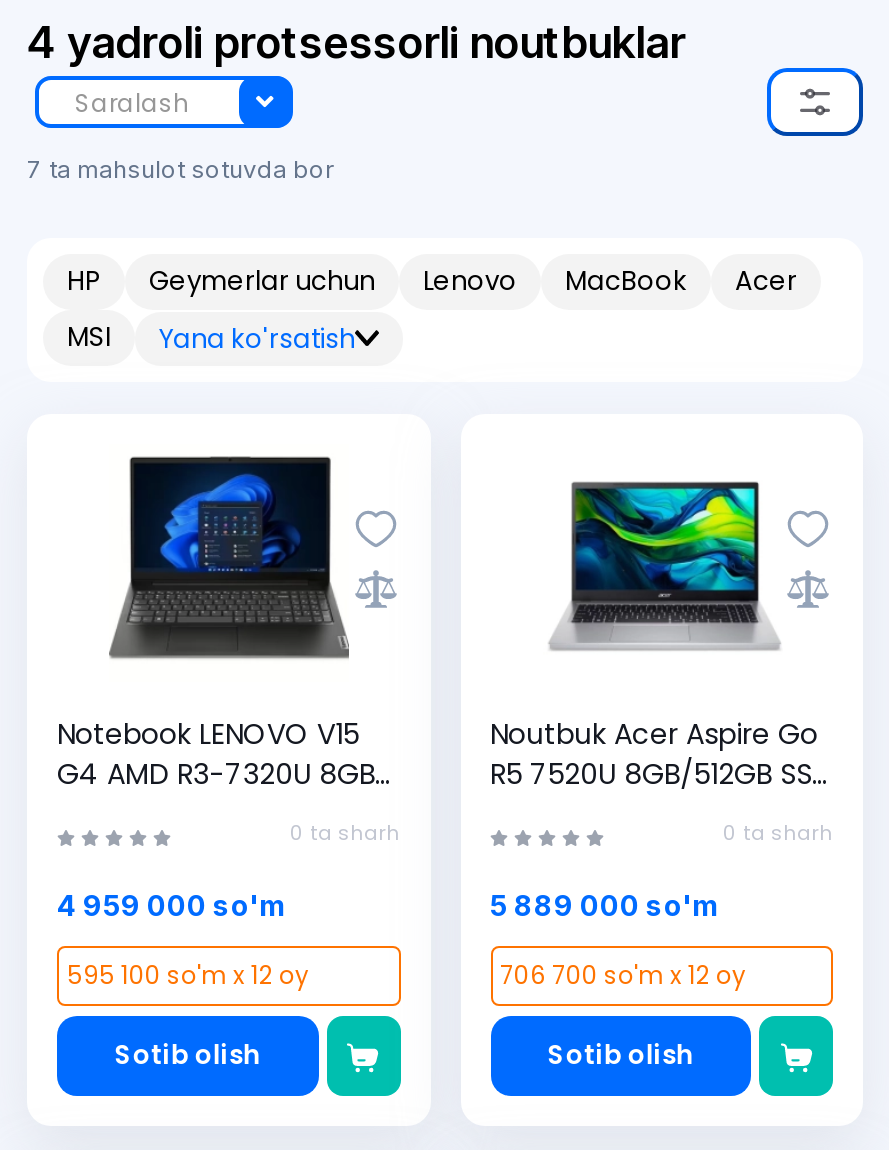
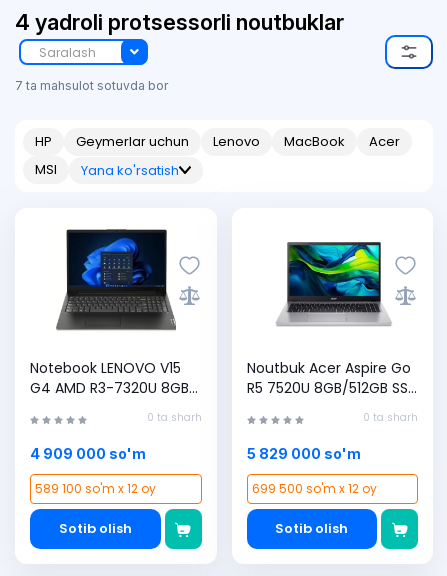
- 4 959 000 so'm
+ 4 909 000 so'm

- 5 889 000 so'm
+ 5 829 000 so'm

- 595 100 so'm x 12 oy
+ 589 100 so'm x 12 oy

- 706 700 so'm x 12 oy
+ 699 500 so'm x 12 oy
